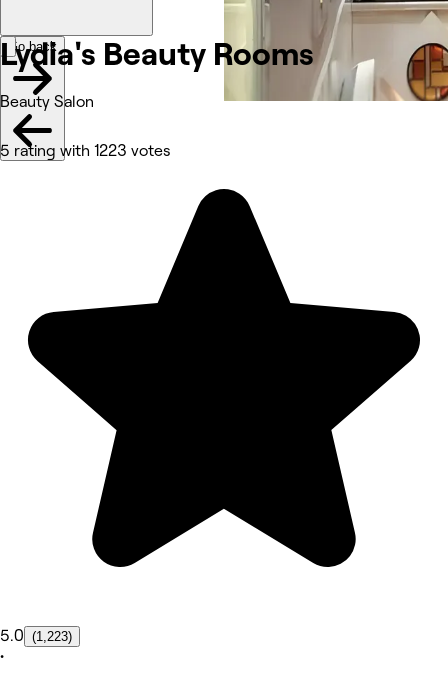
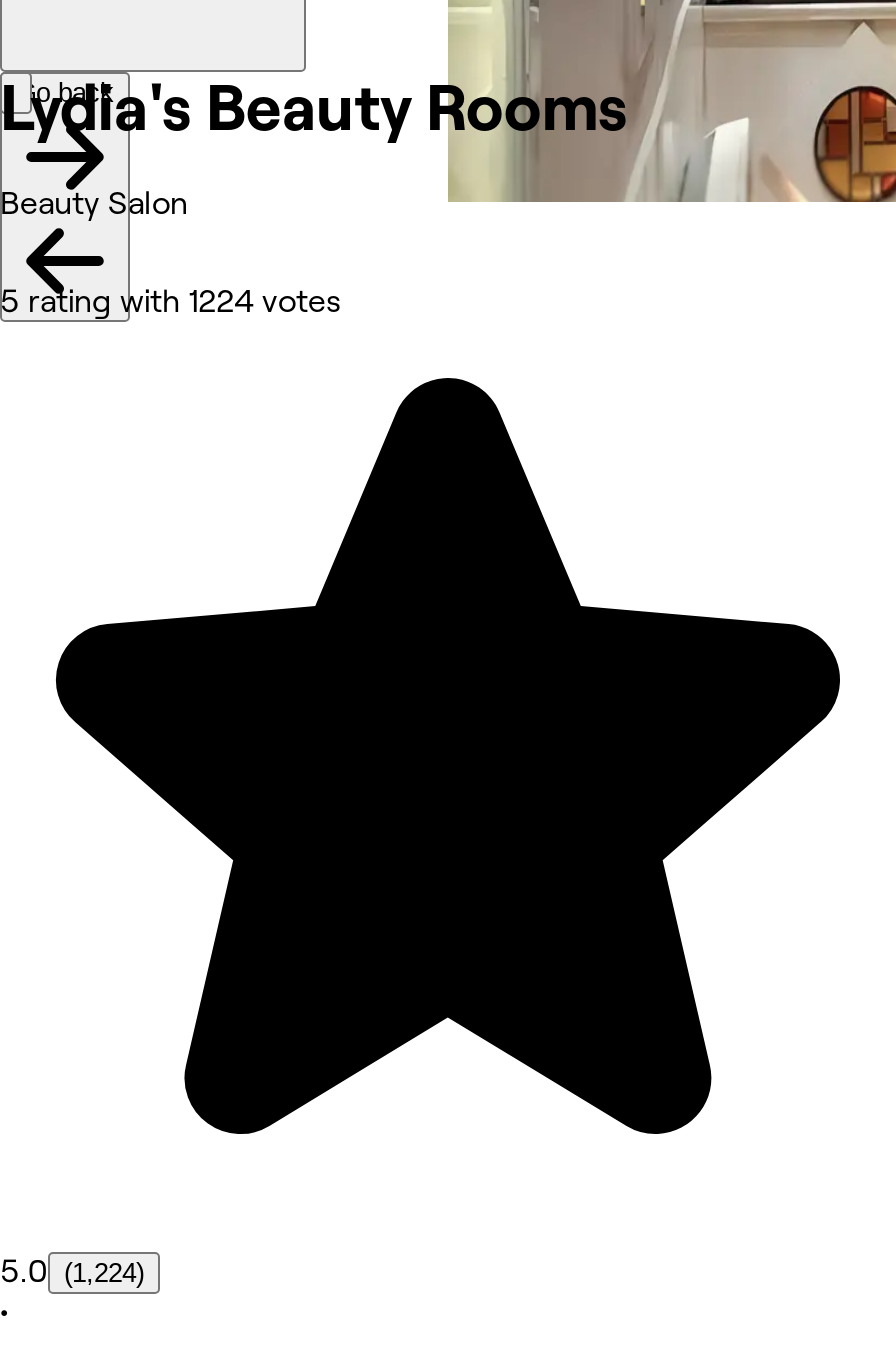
- 5 rating with 1223 votes
+ 5 rating with 1224 votes

- 5.0 (1,223)
+ 5.0 (1,224)
